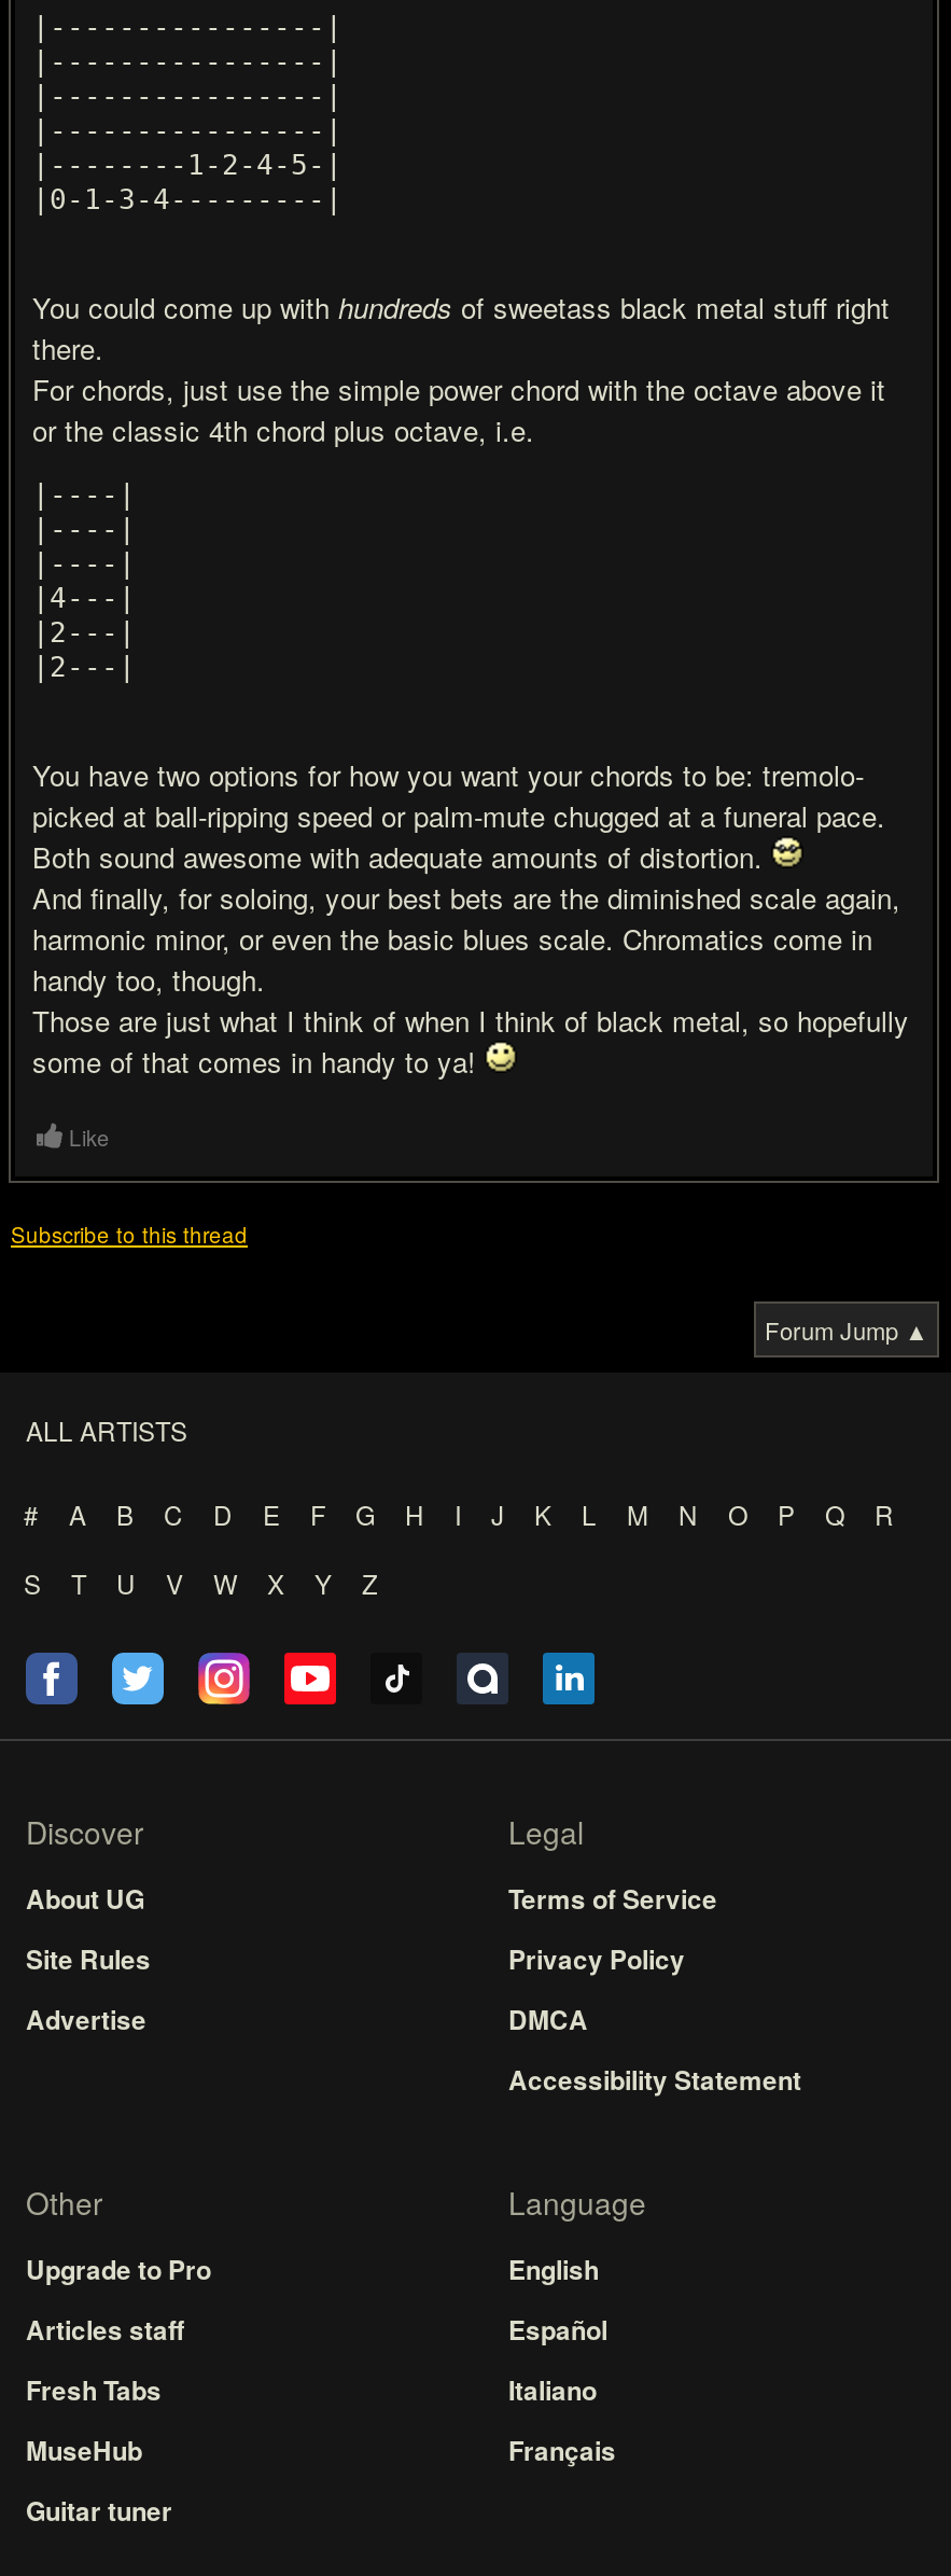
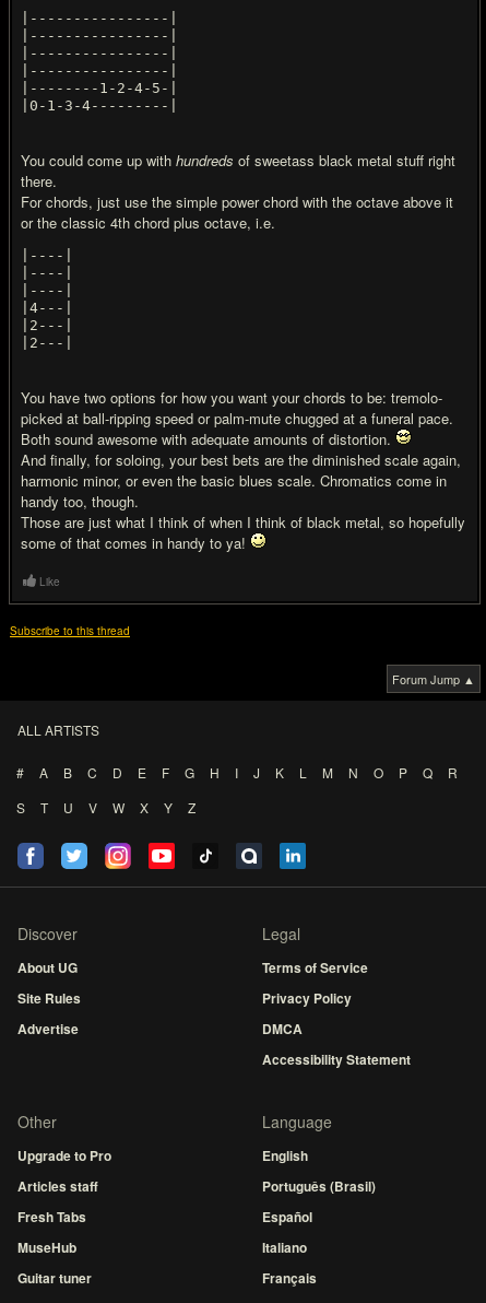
moved down: Español | Italiano | Français

+ Português (Brasil)
